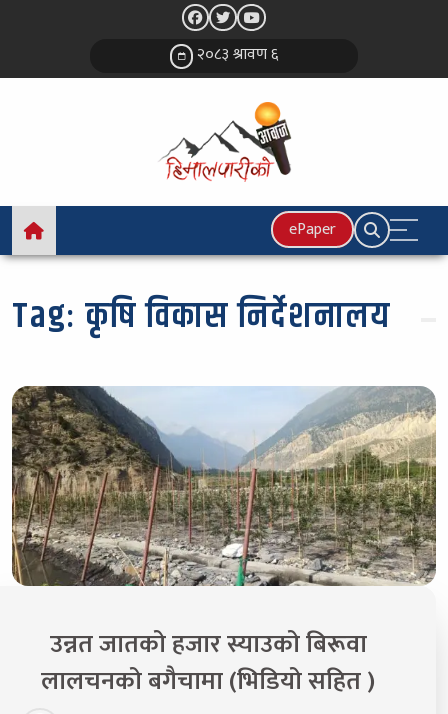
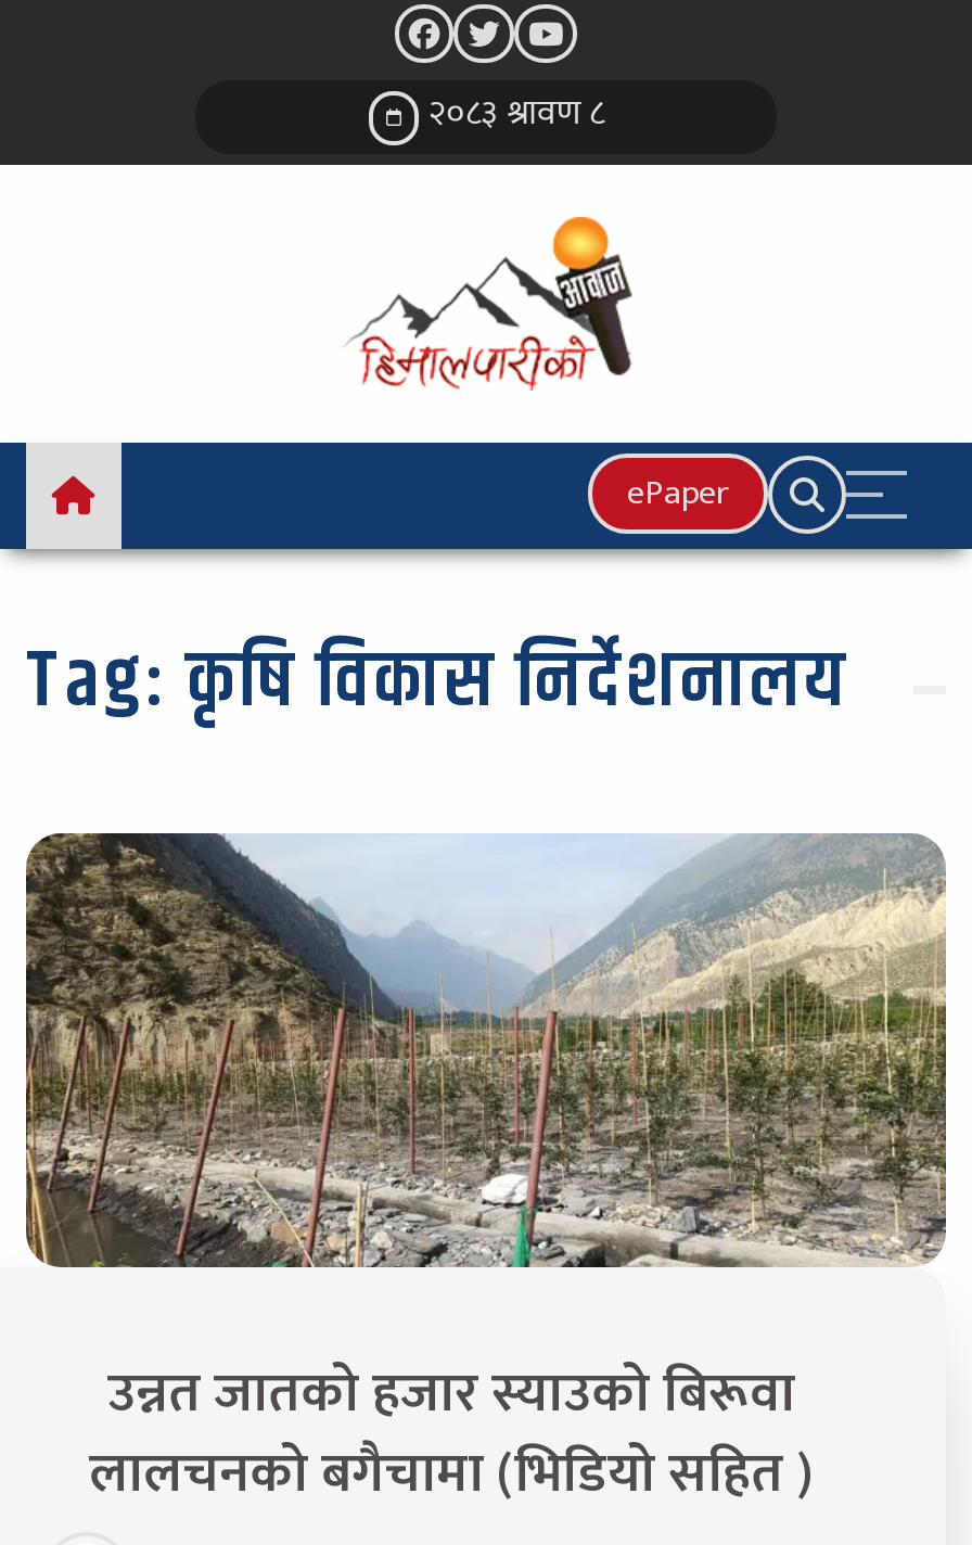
- २०८३ श्रावण ६
+ २०८३ श्रावण ८
